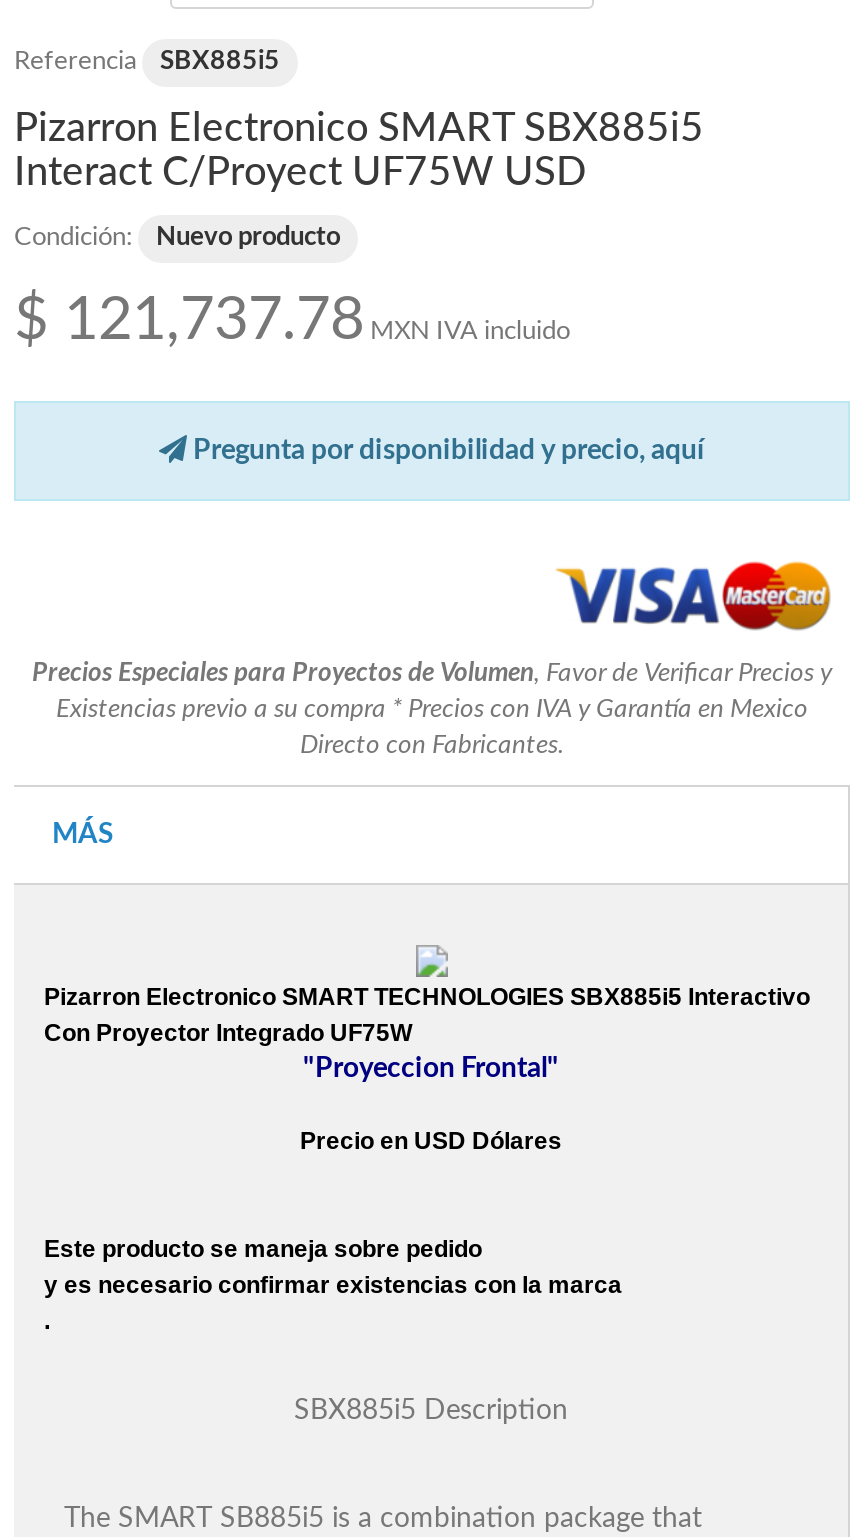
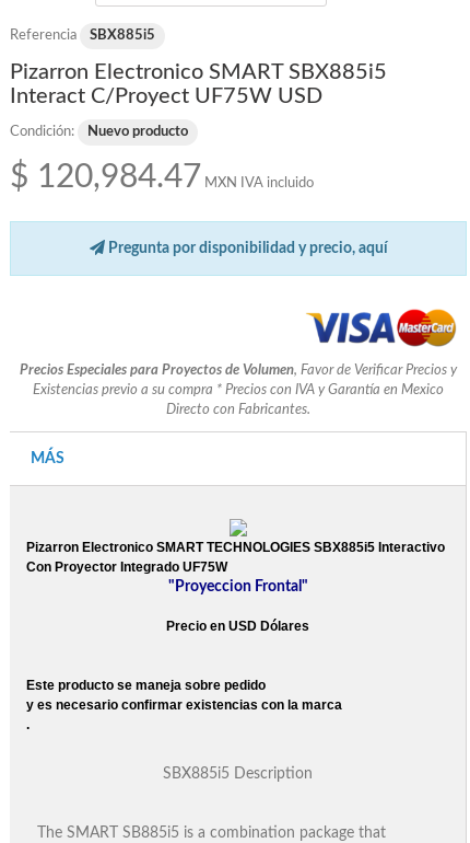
- $ 121,737.78MXN IVA incluido
+ $ 120,984.47MXN IVA incluido
